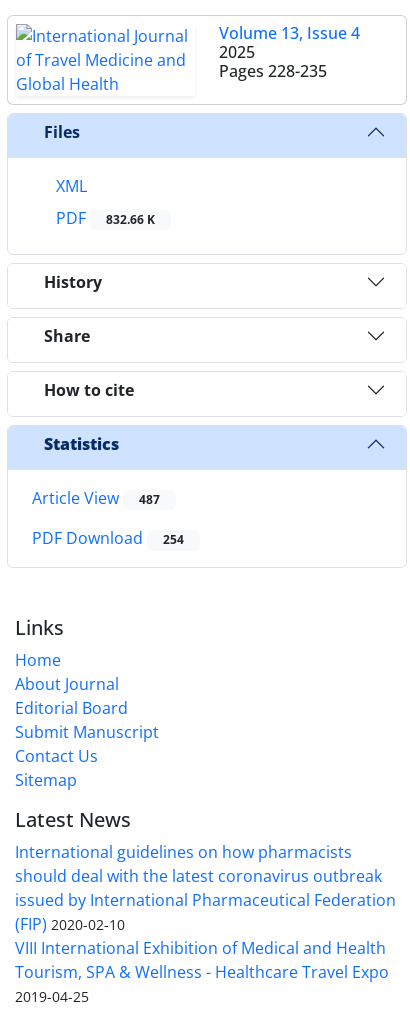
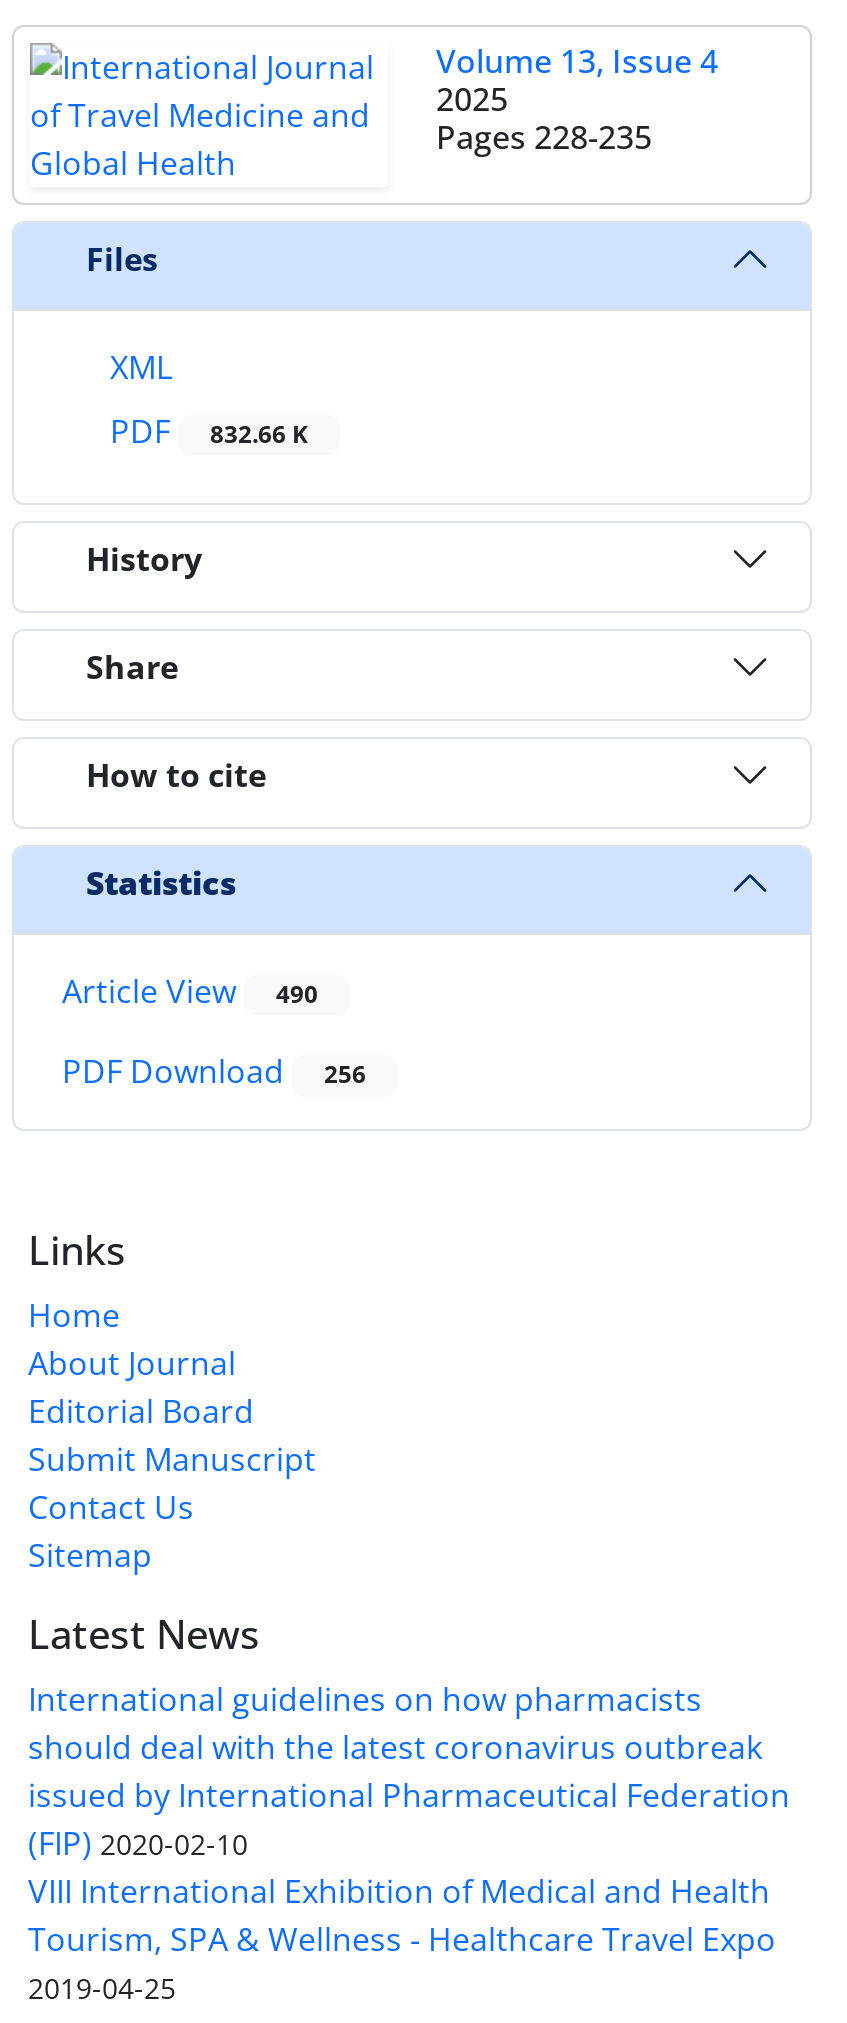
- Article View 487
+ Article View 490

- PDF Download 254
+ PDF Download 256
